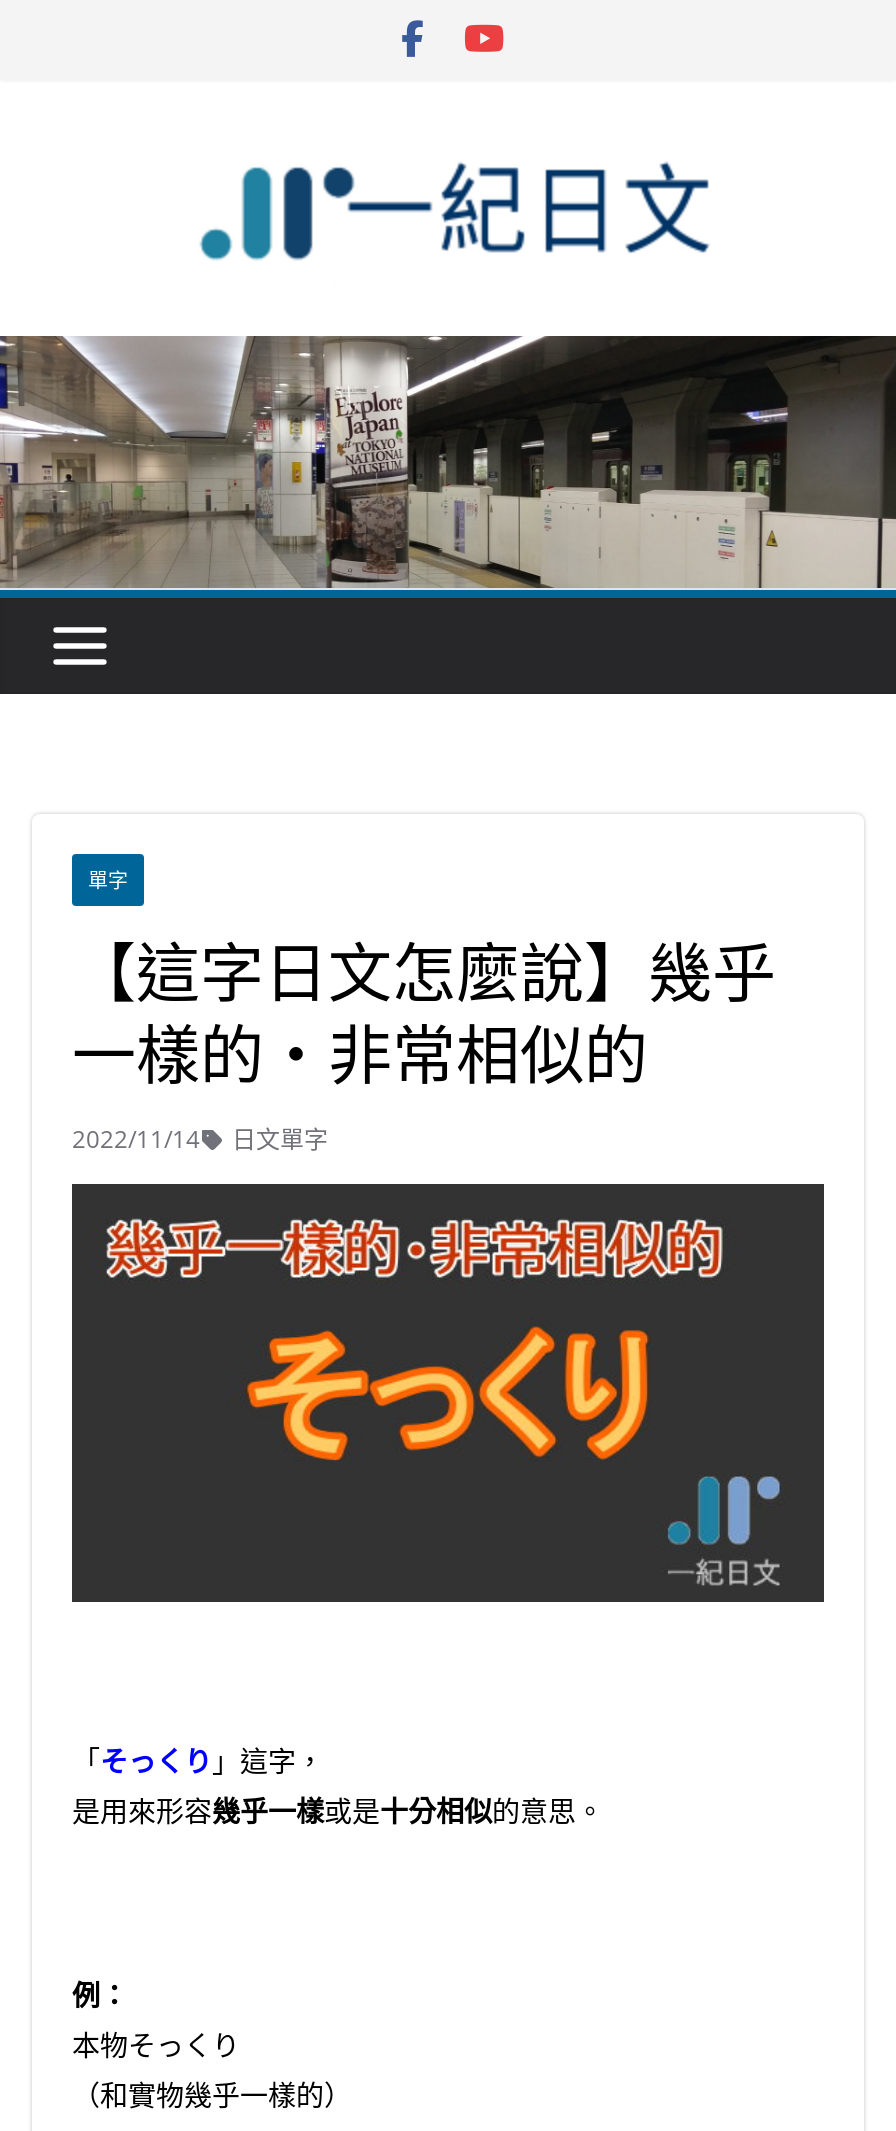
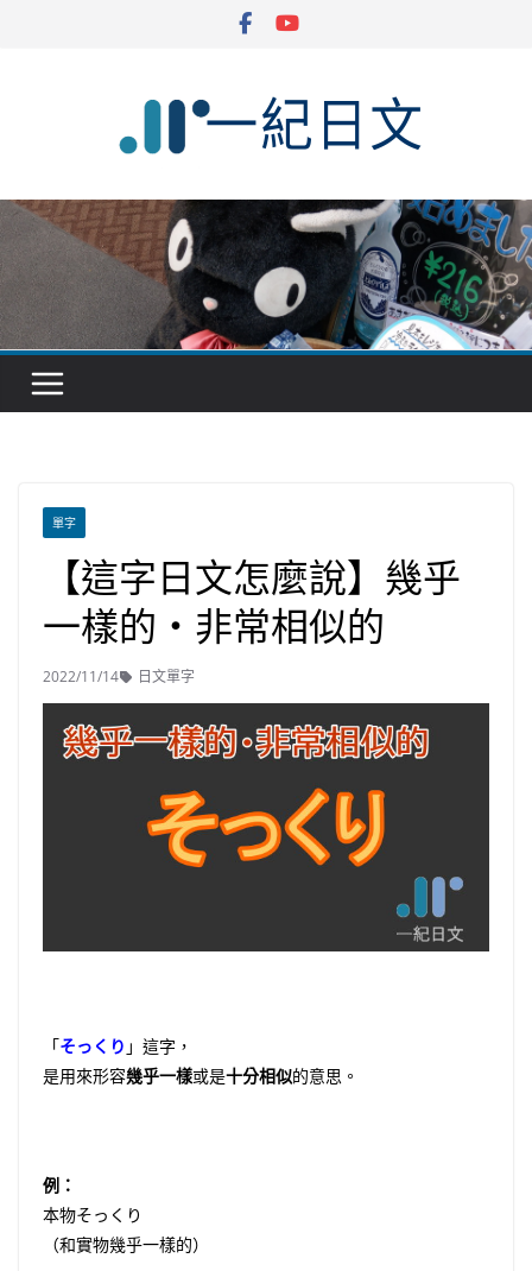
- [image]
+ [image]
